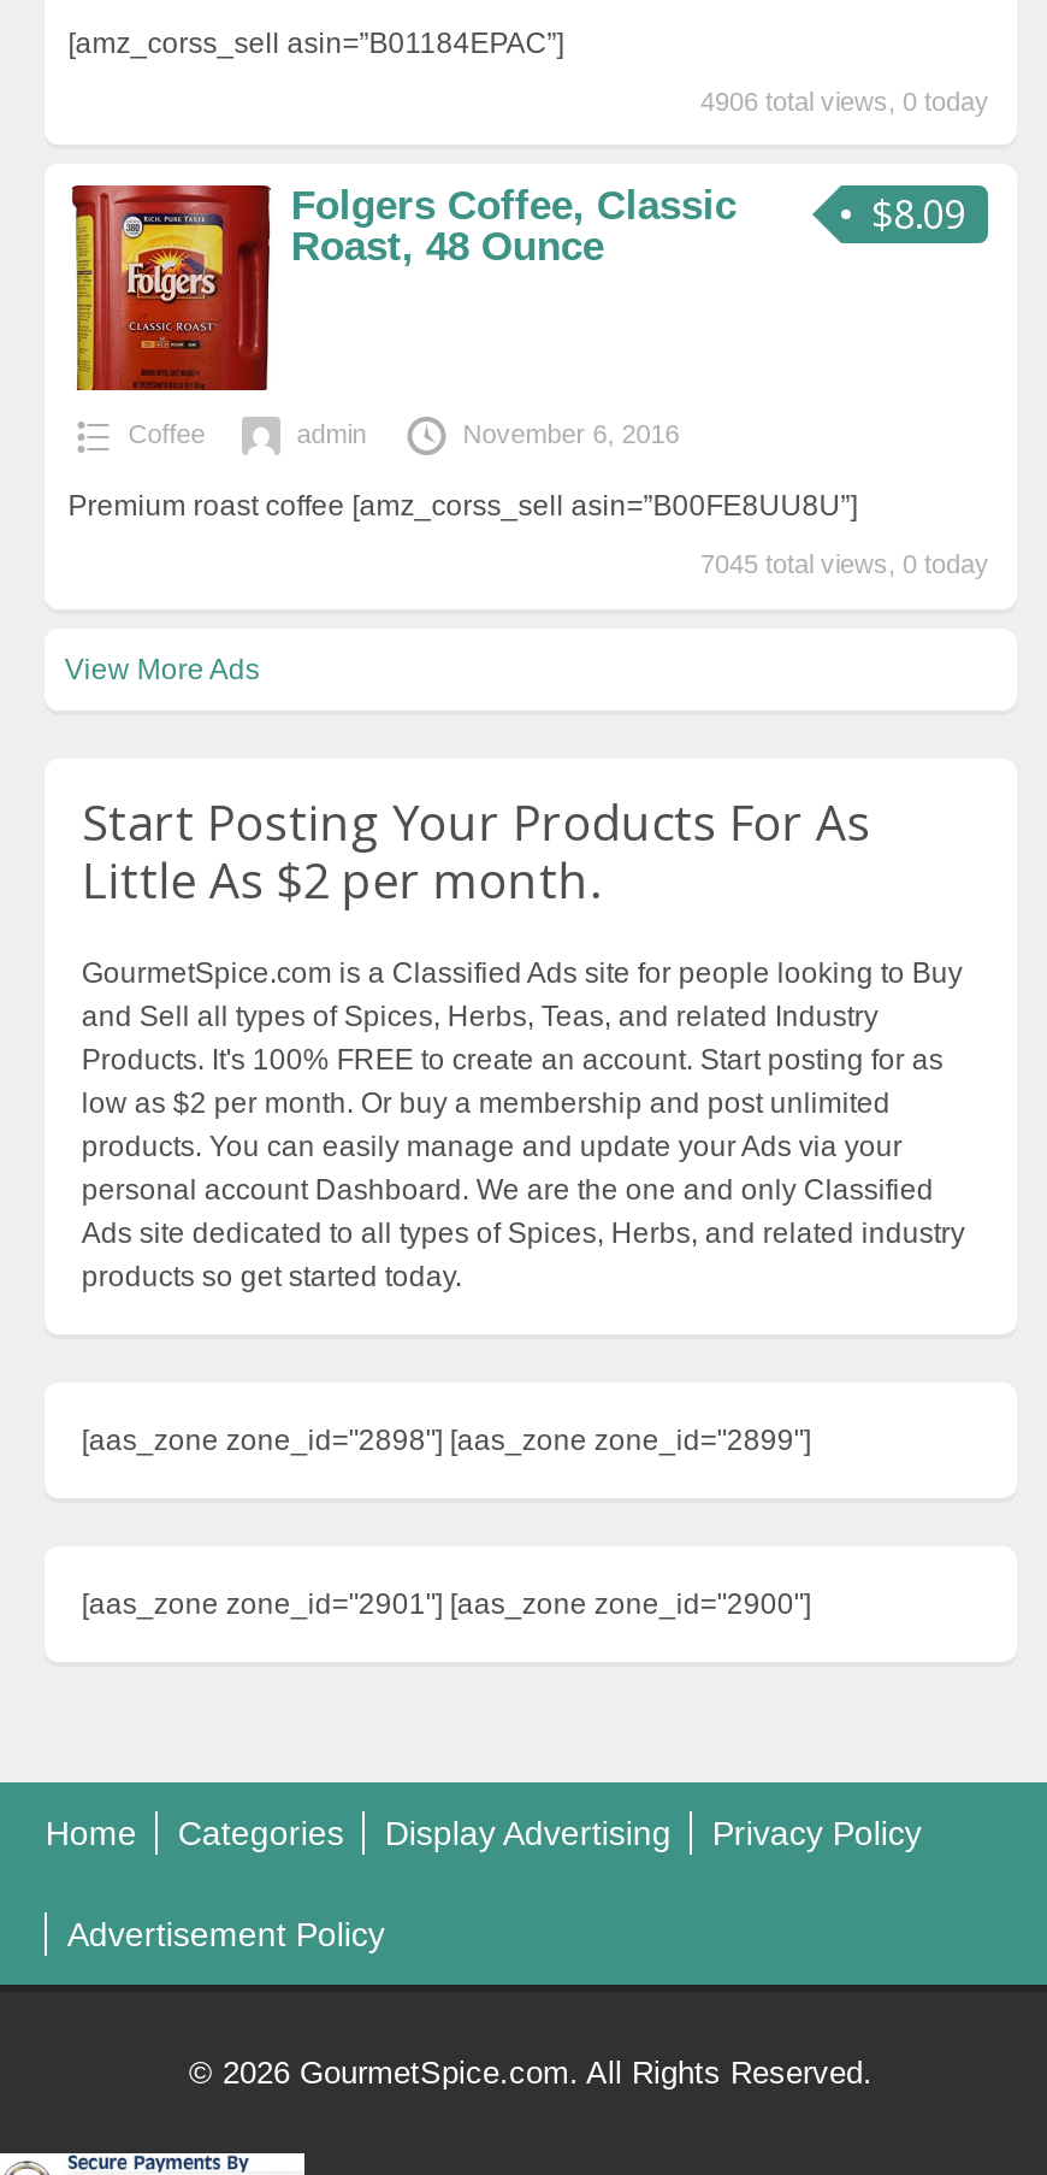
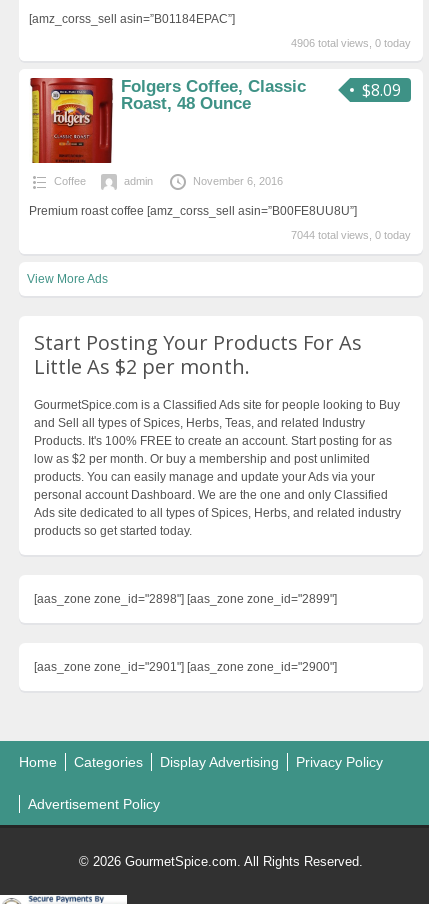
- 7045 total views, 0 today
+ 7044 total views, 0 today
